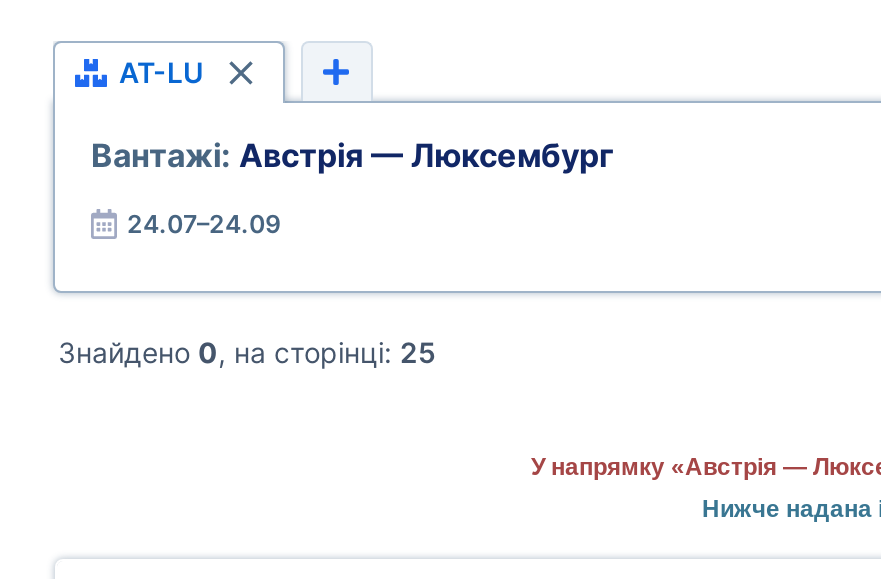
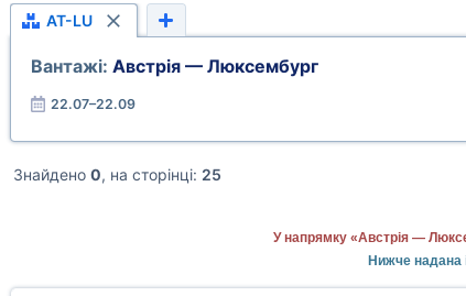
- 24.07–24.09
+ 22.07–22.09
